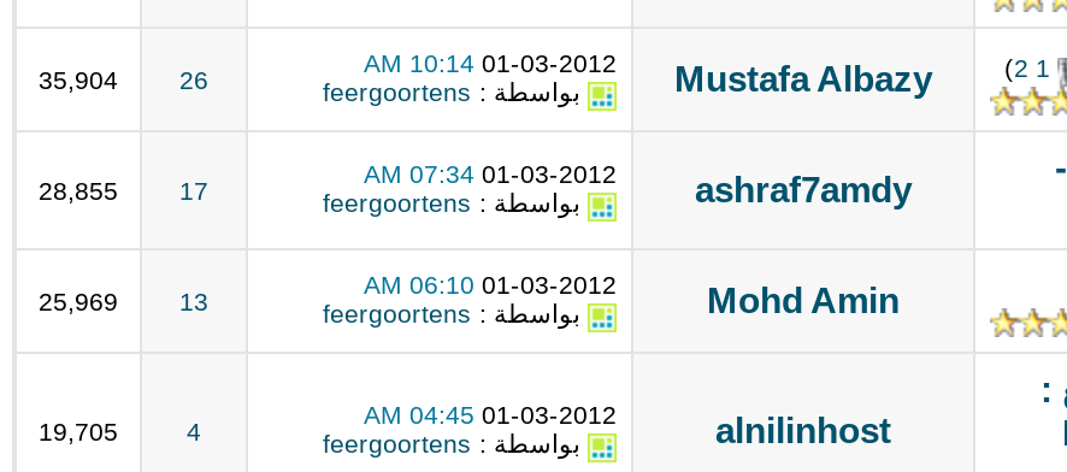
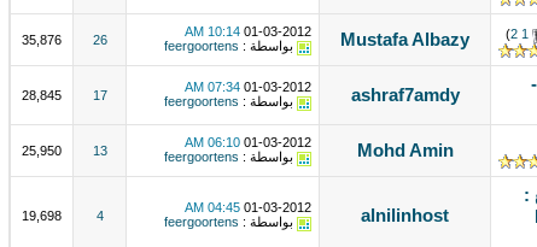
- 35,904
+ 35,876

- 28,855
+ 28,845

- 25,969
+ 25,950

- 19,705
+ 19,698
